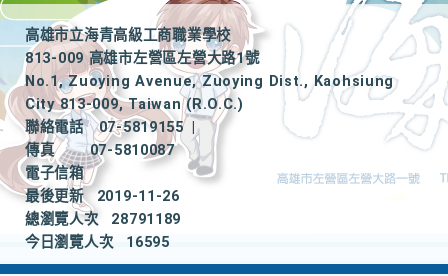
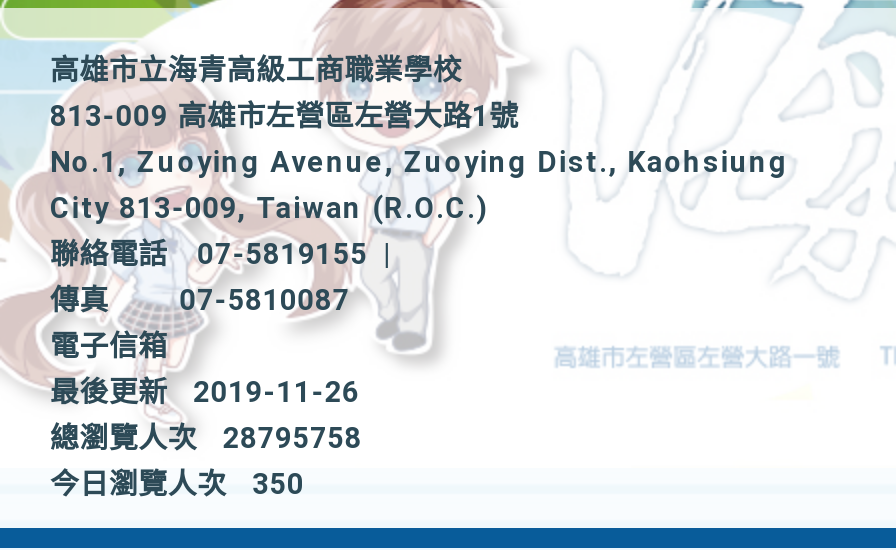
- 總瀏覽人次 28791189
+ 總瀏覽人次 28795758

- 今日瀏覽人次 16595
+ 今日瀏覽人次 350
